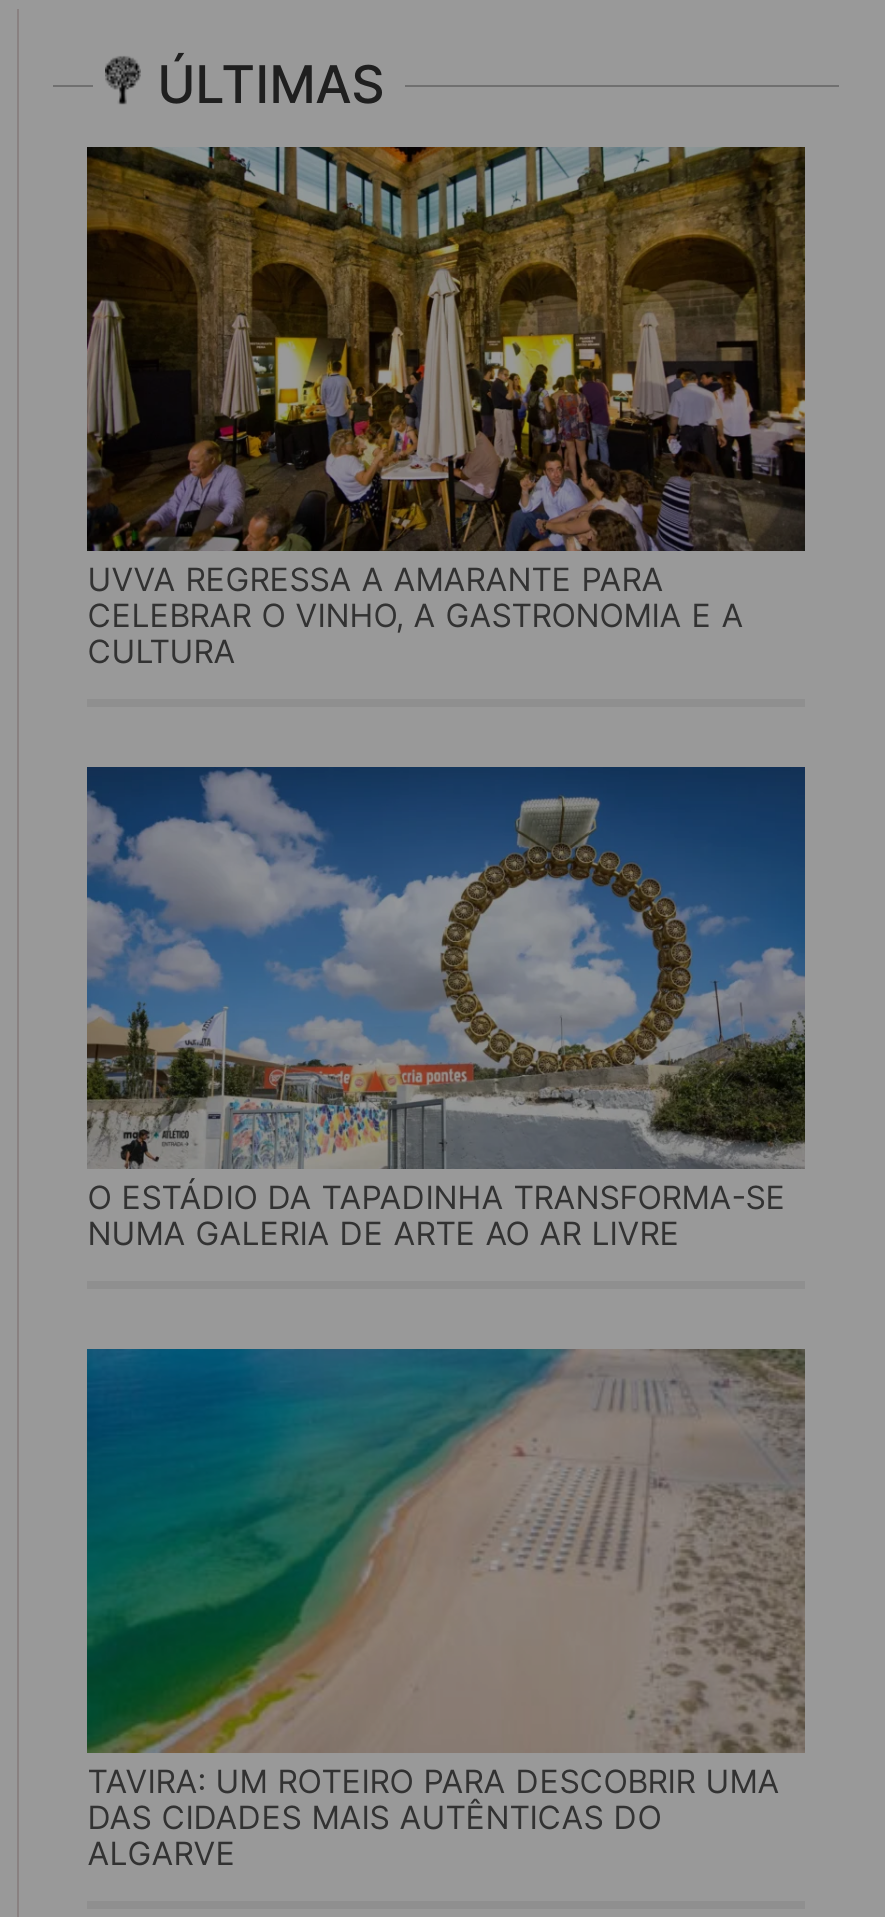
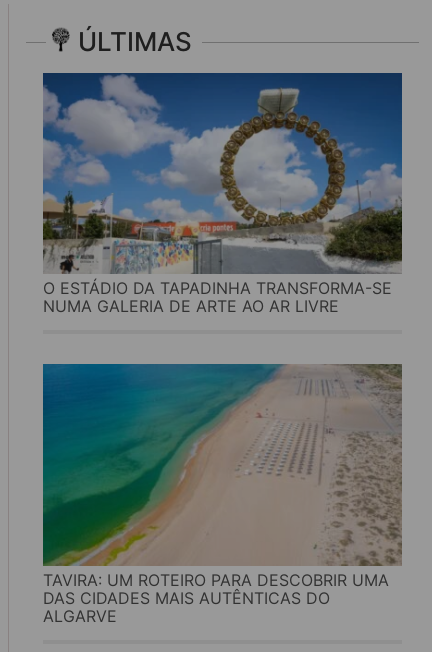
- [image]
- UVVA REGRESSA A AMARANTE PARA
- CELEBRAR O VINHO, A GASTRONOMIA E A
- CULTURA
